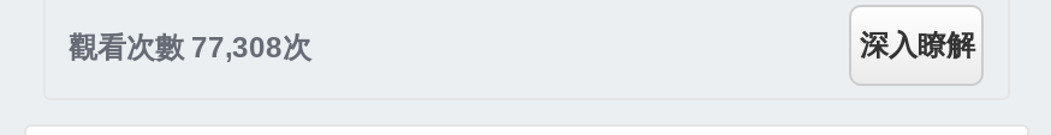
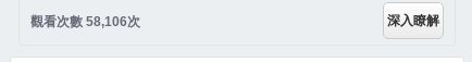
- 觀看次數 77,308次
+ 觀看次數 58,106次
